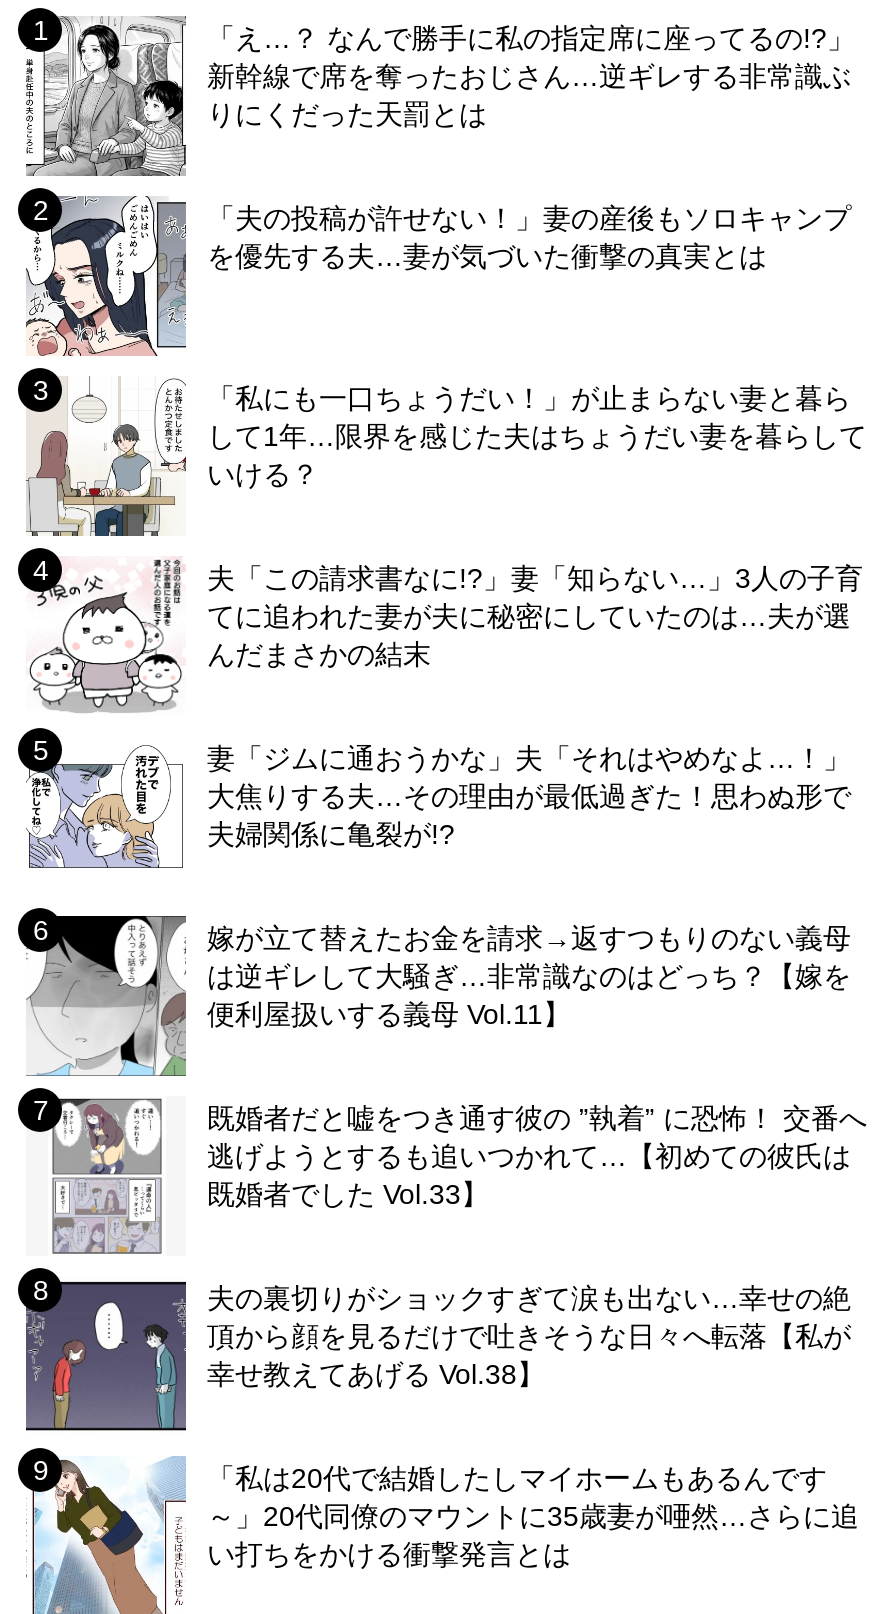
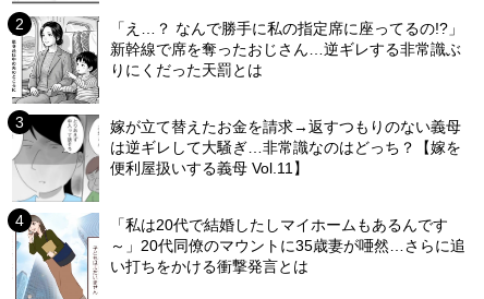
- [image]
- 「夫の投稿が許せない！」妻の産後もソロキャンプ
- を優先する夫…妻が気づいた衝撃の真実とは

- [image]
- 「私にも一口ちょうだい！」が止まらない妻と暮ら
- して1年…限界を感じた夫はちょうだい妻を暮らして
- いける？
- 夫「この請求書なに!?」妻「知らない…」3人の子育
- てに追われた妻が夫に秘密にしていたのは…夫が選
- んだまさかの結末
- 妻「ジムに通おうかな」夫「それはやめなよ…！」
- 大焦りする夫…その理由が最低過ぎた！思わぬ形で
- 夫婦関係に亀裂が!?

- [image]

- [image]
- 既婚者だと嘘をつき通す彼の ”執着” に恐怖！ 交番へ
- 逃げようとするも追いつかれて…【初めての彼氏は
- 既婚者でした Vol.33】
- 夫の裏切りがショックすぎて涙も出ない…幸せの絶
- 頂から顔を見るだけで吐きそうな日々へ転落【私が
- 幸せ教えてあげる Vol.38】

- [image]
